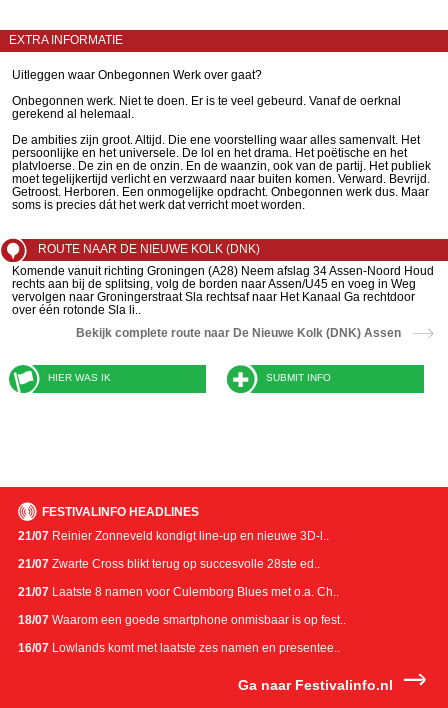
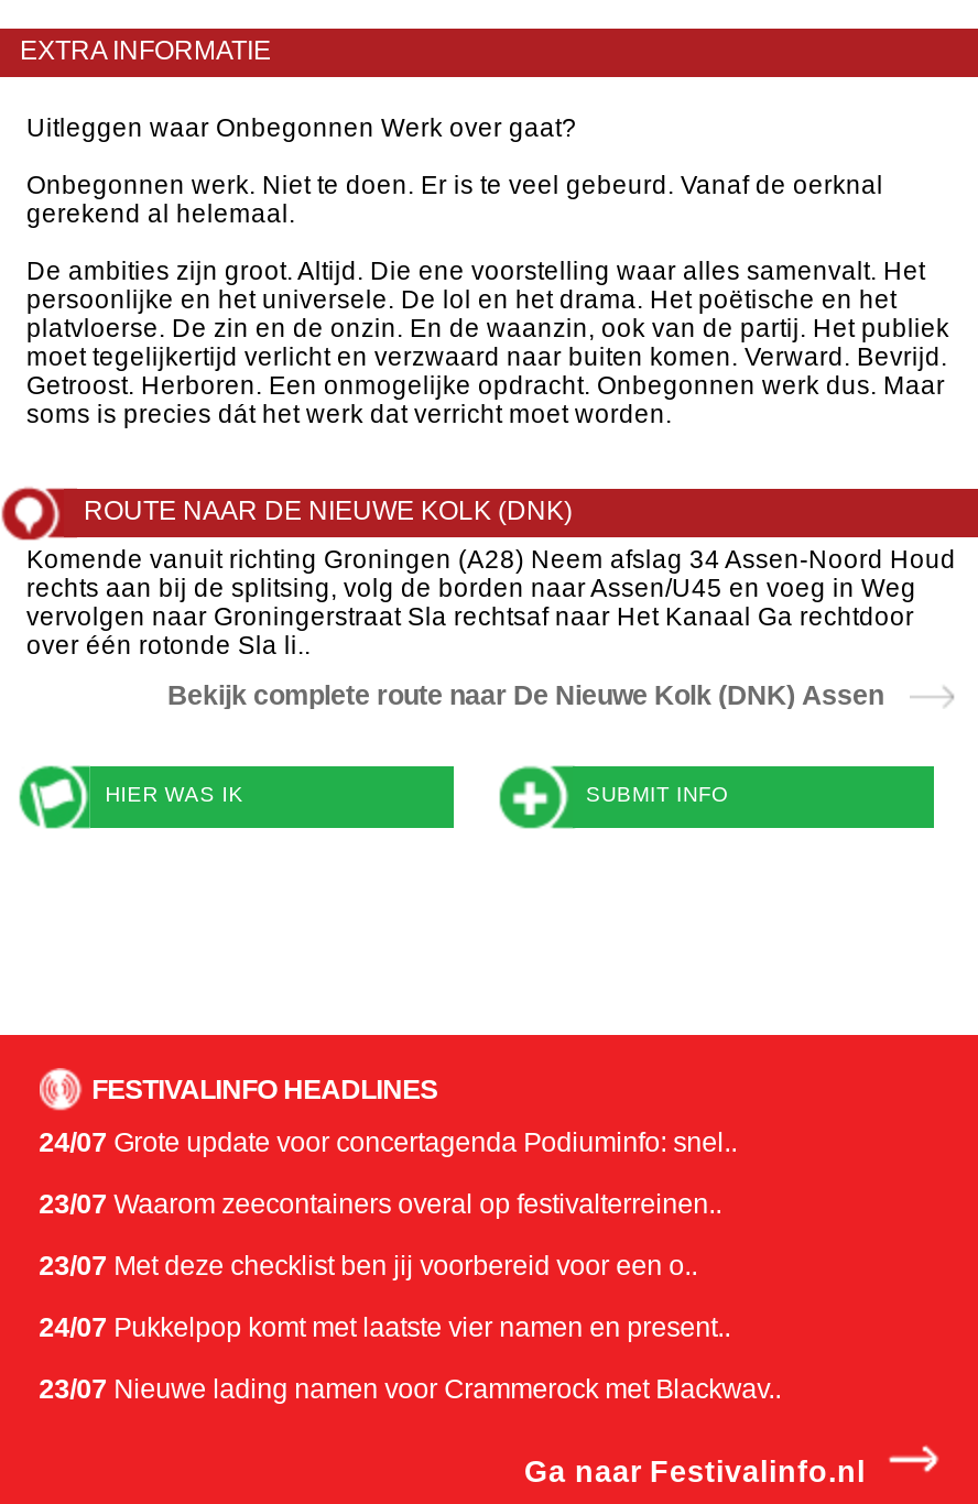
- 21/07 Reinier Zonneveld kondigt line-up en nieuwe 3D-l..
+ 24/07 Grote update voor concertagenda Podiuminfo: snel..

- 21/07 Zwarte Cross blikt terug op succesvolle 28ste ed..
+ 23/07 Waarom zeecontainers overal op festivalterreinen..

- 21/07 Laatste 8 namen voor Culemborg Blues met o.a. Ch..
+ 23/07 Met deze checklist ben jij voorbereid voor een o..

- 18/07 Waarom een goede smartphone onmisbaar is op fest..
+ 24/07 Pukkelpop komt met laatste vier namen en present..

- 16/07 Lowlands komt met laatste zes namen en presentee..
+ 23/07 Nieuwe lading namen voor Crammerock met Blackwav..
